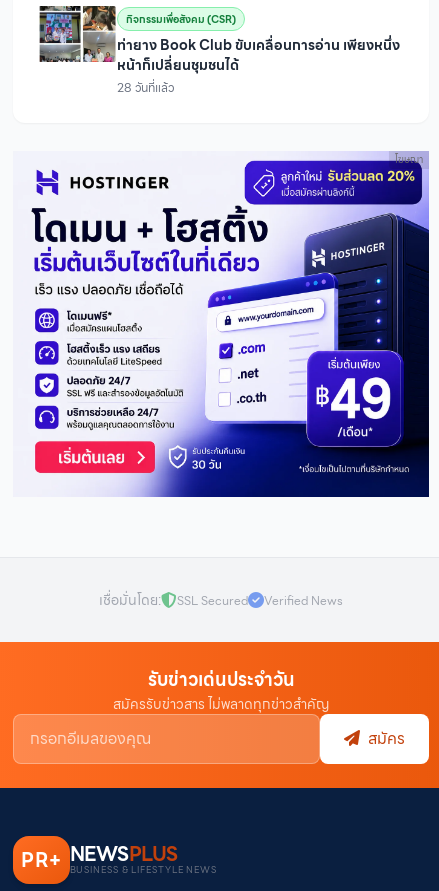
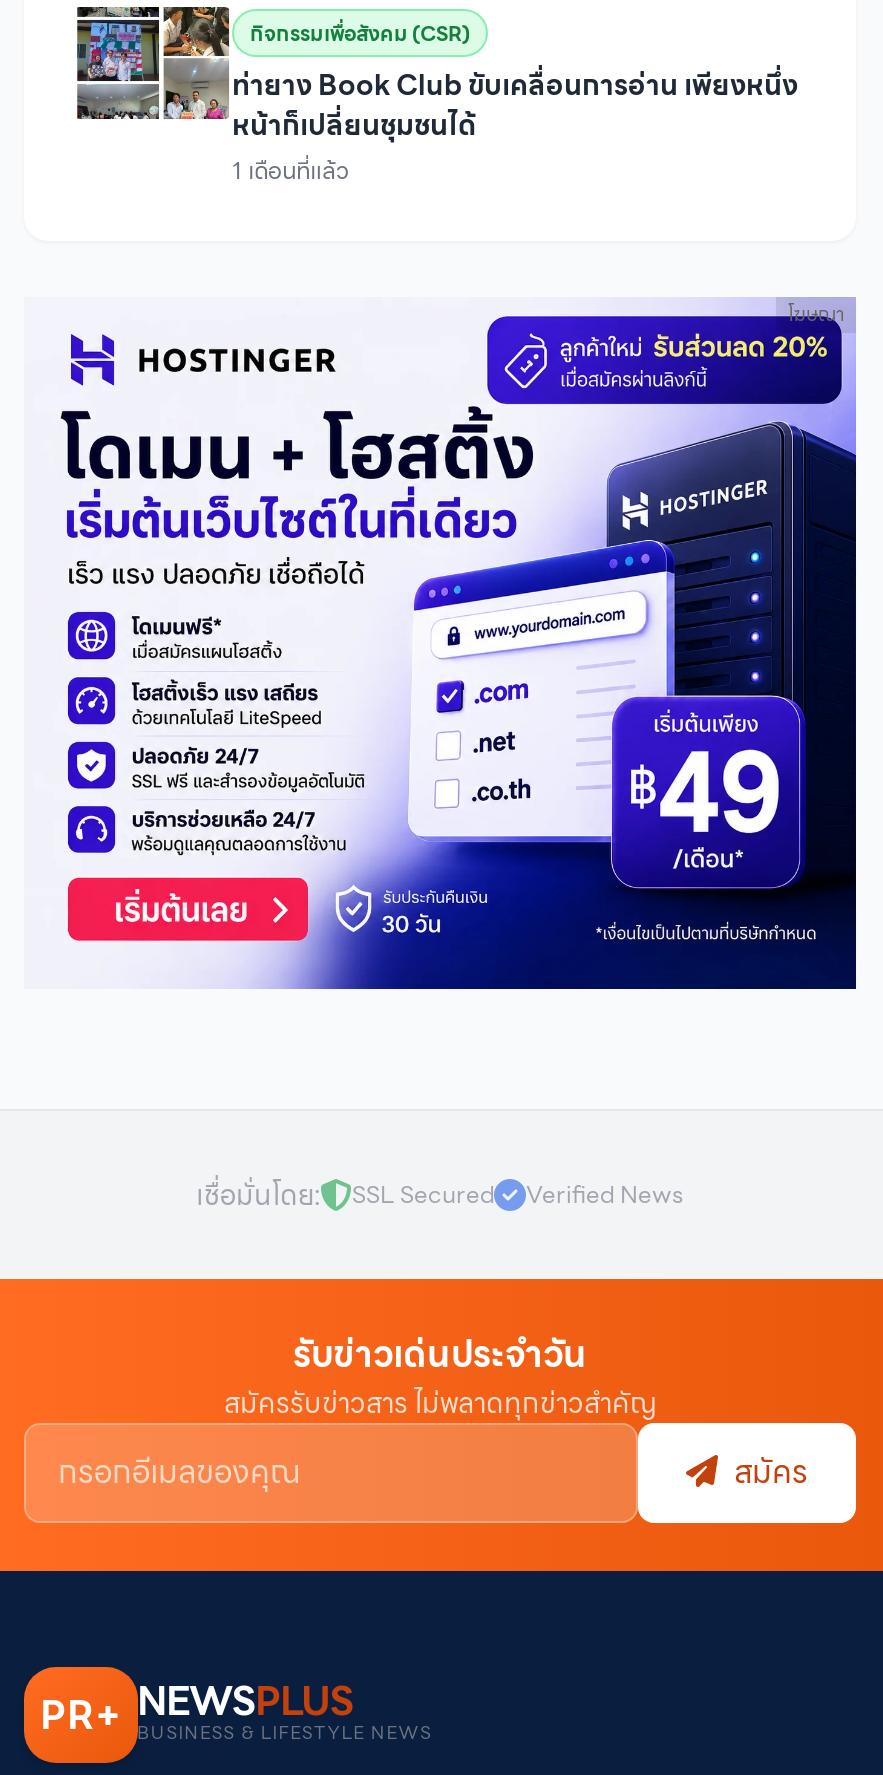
- 28 วันที่แล้ว
+ 1 เดือนที่แล้ว
